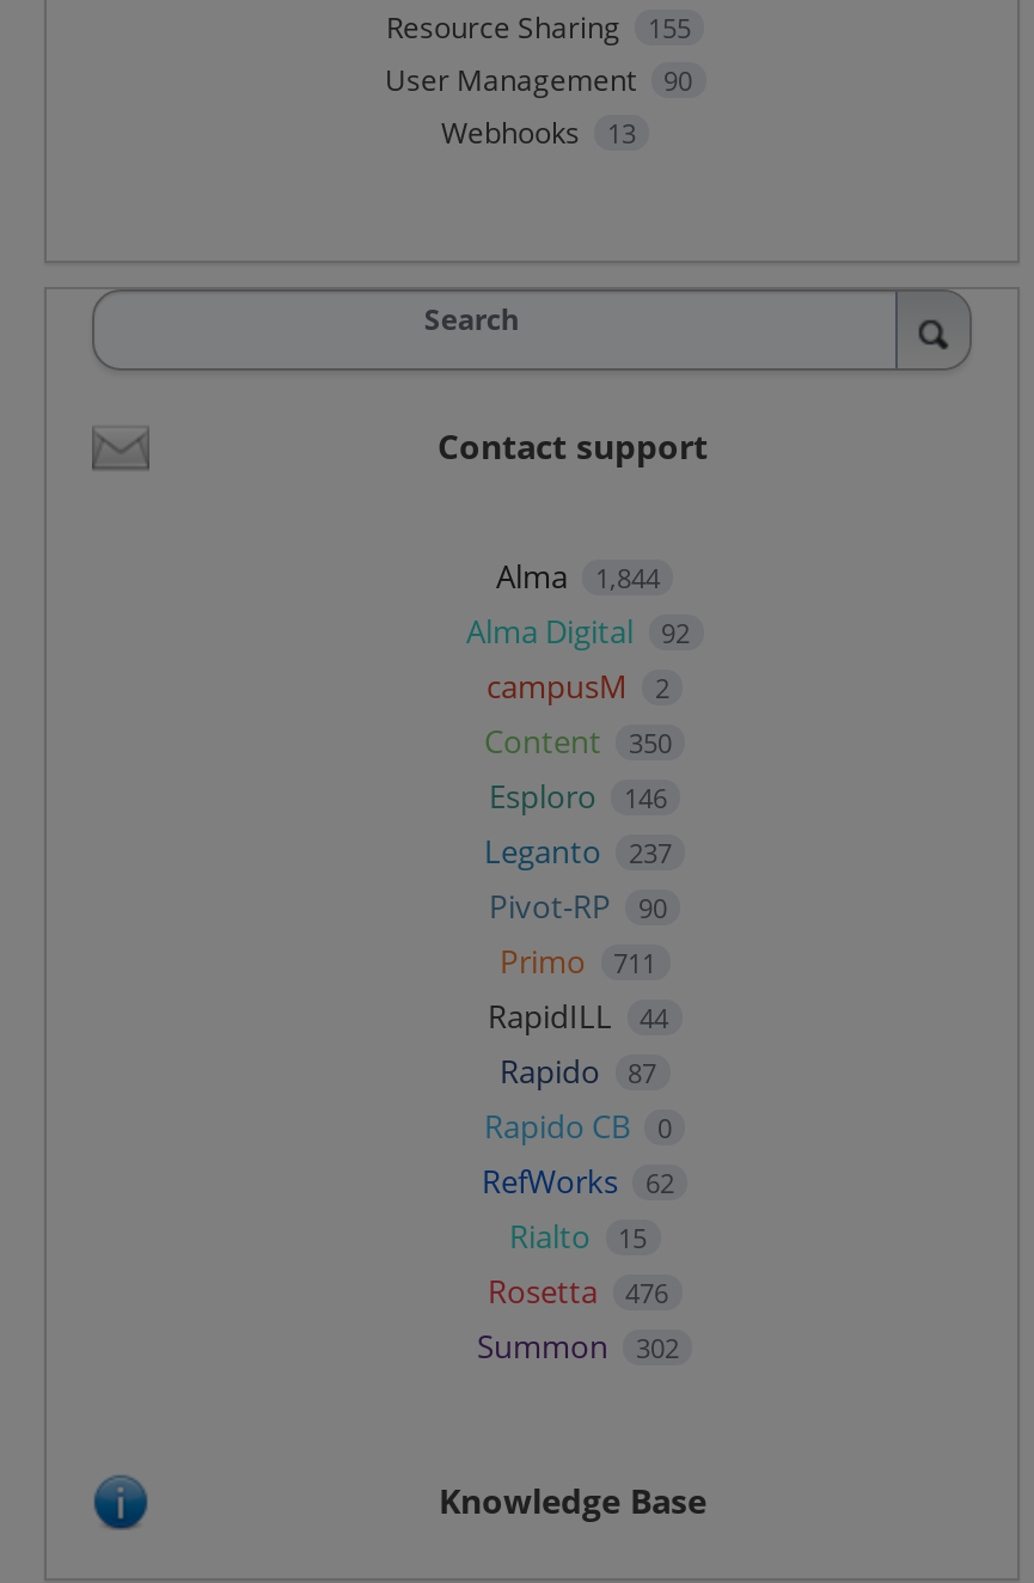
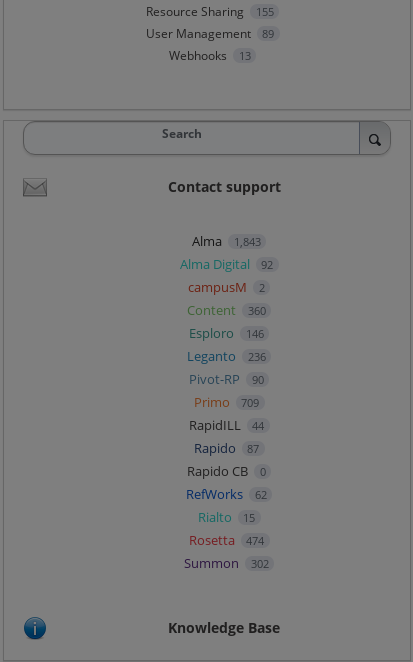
- User Management 90
+ User Management 89

- Alma 1,844
+ Alma 1,843

- Content 350
+ Content 360

- Leganto 237
+ Leganto 236

- Primo 711
+ Primo 709

- Rosetta 476
+ Rosetta 474
